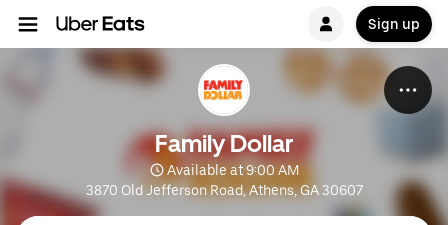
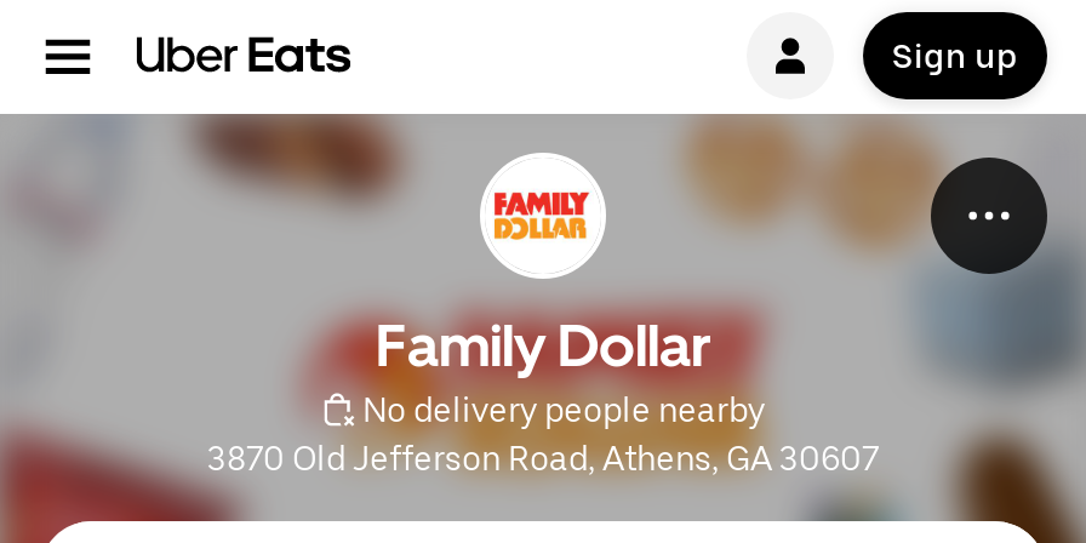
- Available at 9:00 AM
+ No delivery people nearby
